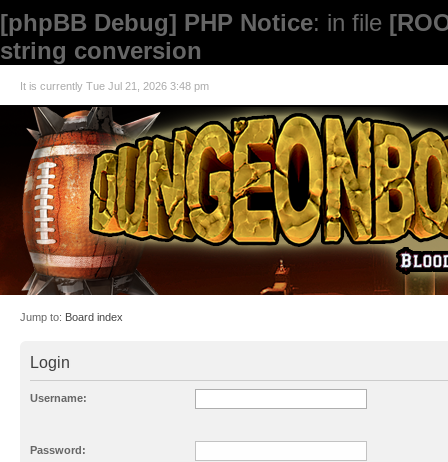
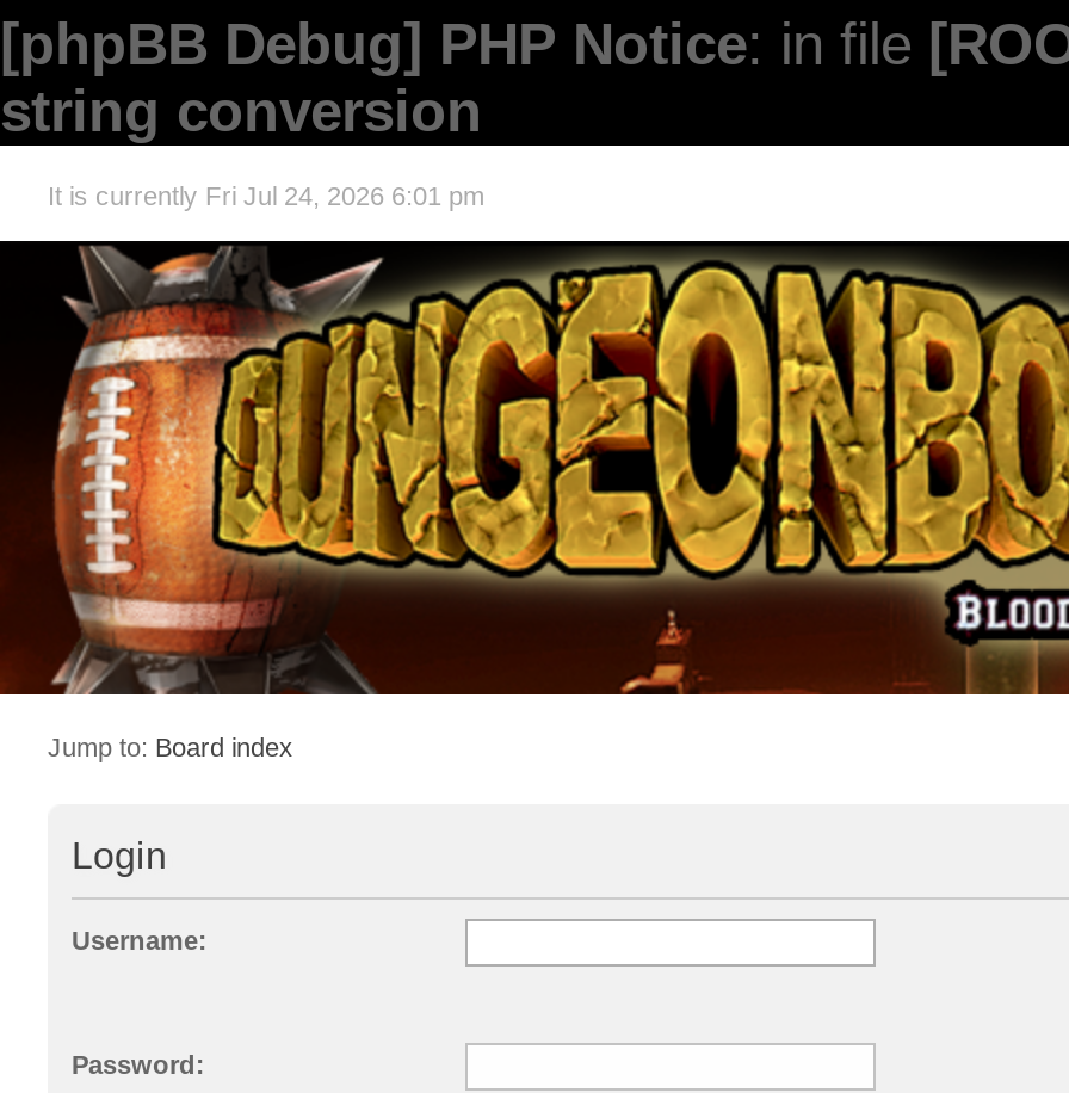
- It is currently Tue Jul 21, 2026 3:48 pm
+ It is currently Fri Jul 24, 2026 6:01 pm
